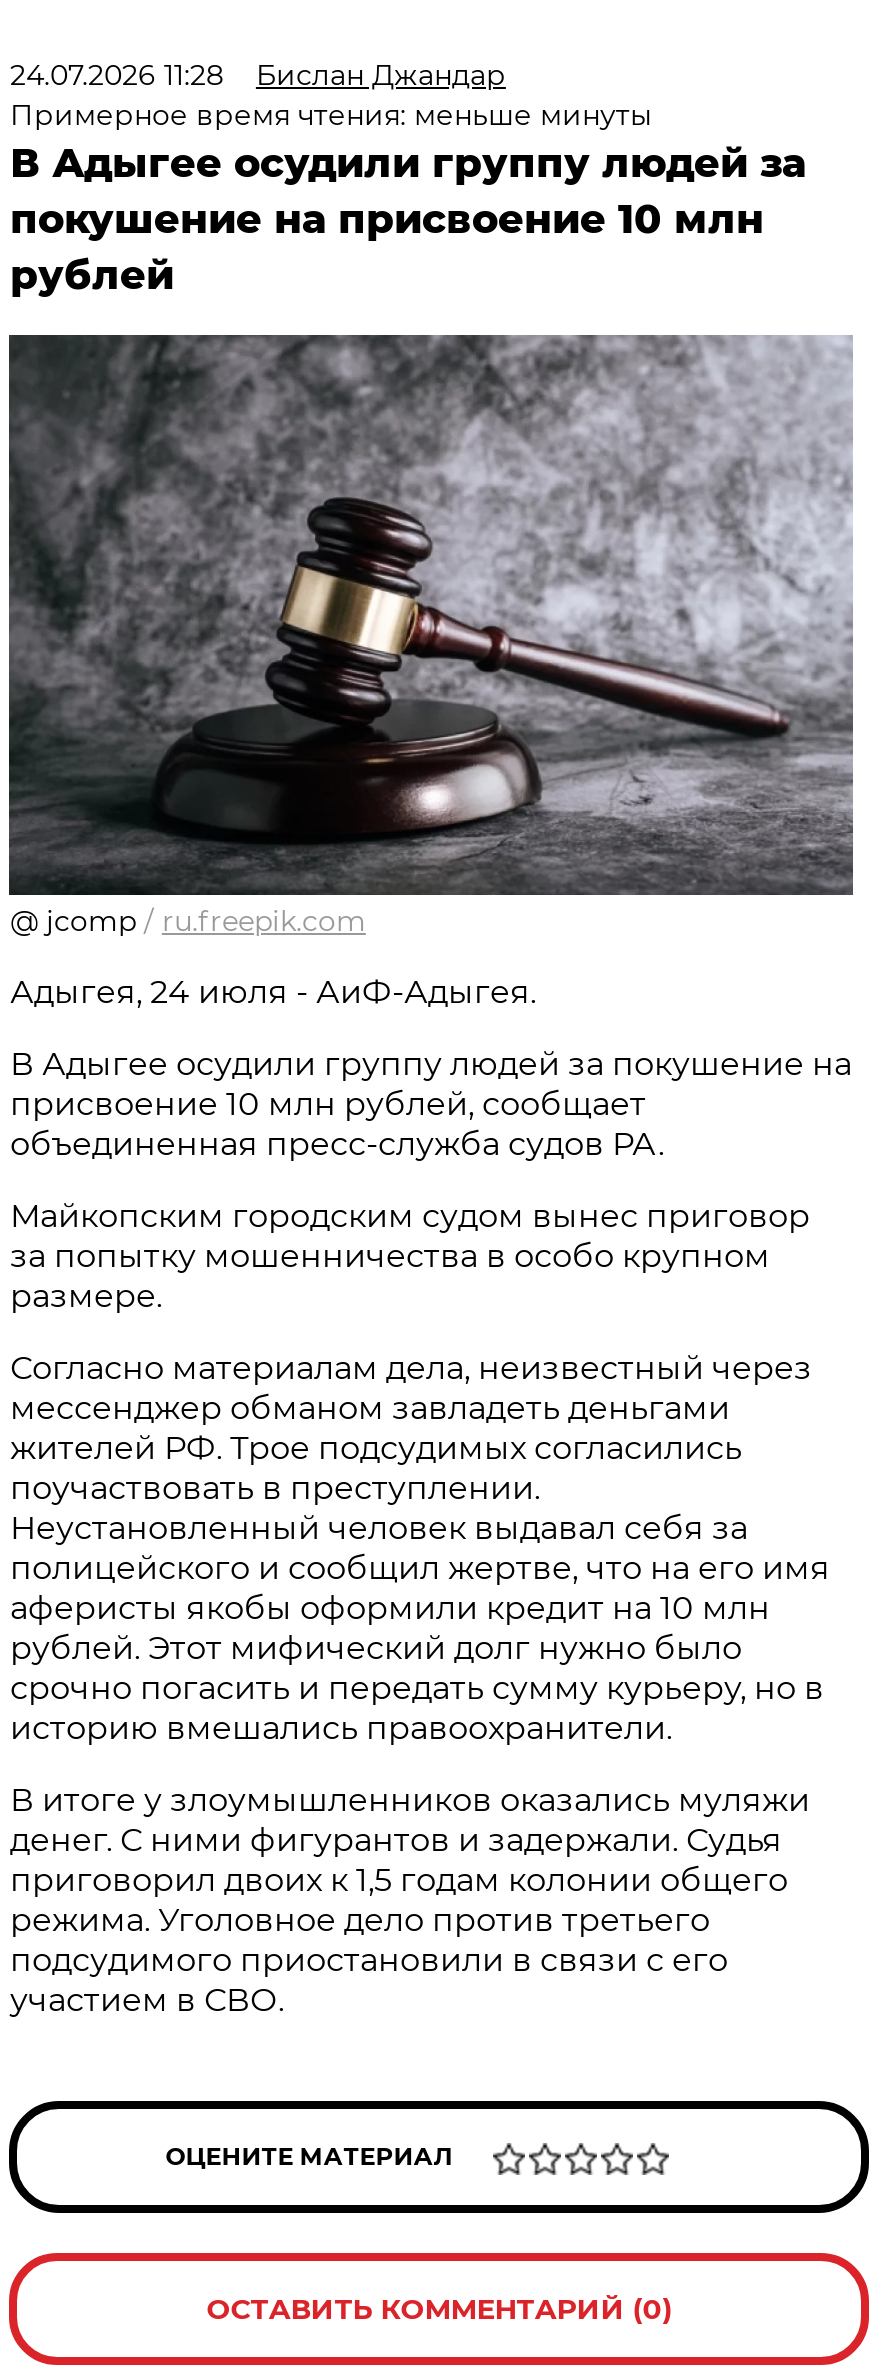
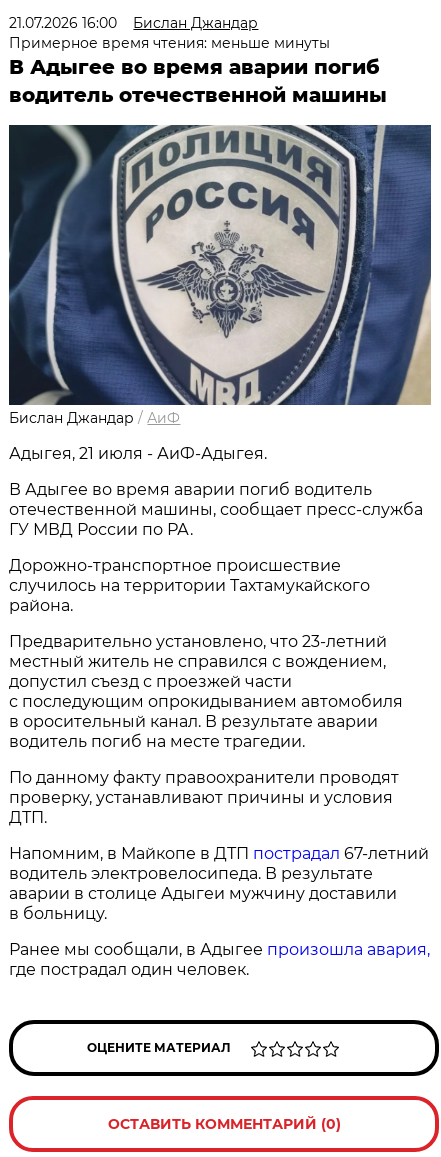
- 24.07.2026 11:28 Бислан Джандар
+ 21.07.2026 16:00 Бислан Джандар

- В Адыгее осудили группу людей за
- покушение на присвоение 10 млн
- рублей
+ В Адыгее во время аварии погиб
+ водитель отечественной машины

- [image]
- @ jcomp / ru.freepik.com
- Адыгея, 24 июля - АиФ-Адыгея.
- В Адыгее осудили группу людей за покушение на
- присвоение 10 млн рублей, сообщает
- объединенная пресс-служба судов РА.
- Майкопским городским судом вынес приговор
- за попытку мошенничества в особо крупном
- размере.
- Согласно материалам дела, неизвестный через
- мессенджер обманом завладеть деньгами
- жителей РФ. Трое подсудимых согласились
- поучаствовать в преступлении.
- Неустановленный человек выдавал себя за
- полицейского и сообщил жертве, что на его имя
- аферисты якобы оформили кредит на 10 млн
- рублей. Этот мифический долг нужно было
- срочно погасить и передать сумму курьеру, но в
- историю вмешались правоохранители.
- В итоге у злоумышленников оказались муляжи
- денег. С ними фигурантов и задержали. Судья
- приговорил двоих к 1,5 годам колонии общего
- режима. Уголовное дело против третьего
- подсудимого приостановили в связи с его
- участием в СВО.
+ [image]
+ Бислан Джандар / АиФ
+ Адыгея, 21 июля - АиФ-Адыгея.
+ В Адыгее во время аварии погиб водитель
+ отечественной машины, сообщает пресс-служба
+ ГУ МВД России по РА.
+ Дорожно-транспортное происшествие
+ случилось на территории Тахтамукайского
+ района.
+ Предварительно установлено, что 23-летний
+ местный житель не справился с вождением,
+ допустил съезд с проезжей части
+ с последующим опрокидыванием автомобиля
+ в оросительный канал. В результате аварии
+ водитель погиб на месте трагедии.
+ По данному факту правоохранители проводят
+ проверку, устанавливают причины и условия
+ ДТП.
+ Напомним, в Майкопе в ДТП пострадал 67-летний
+ водитель электровелосипеда. В результате
+ аварии в столице Адыгеи мужчину доставили
+ в больницу.
+ Ранее мы сообщали, в Адыгее произошла авария,
+ где пострадал один человек.
